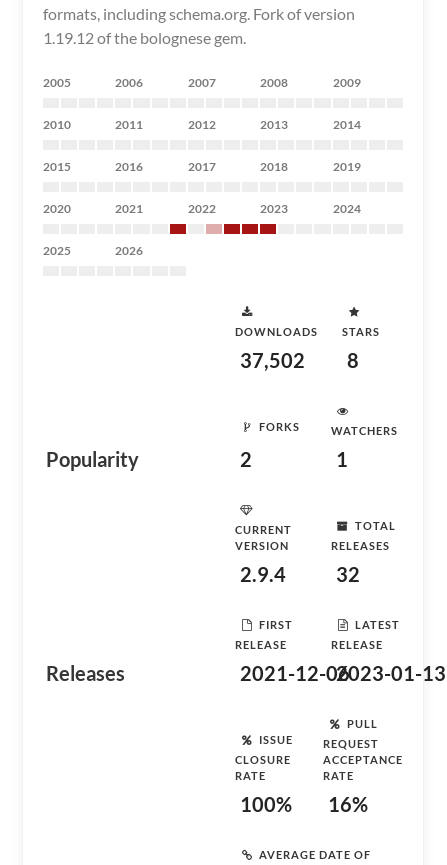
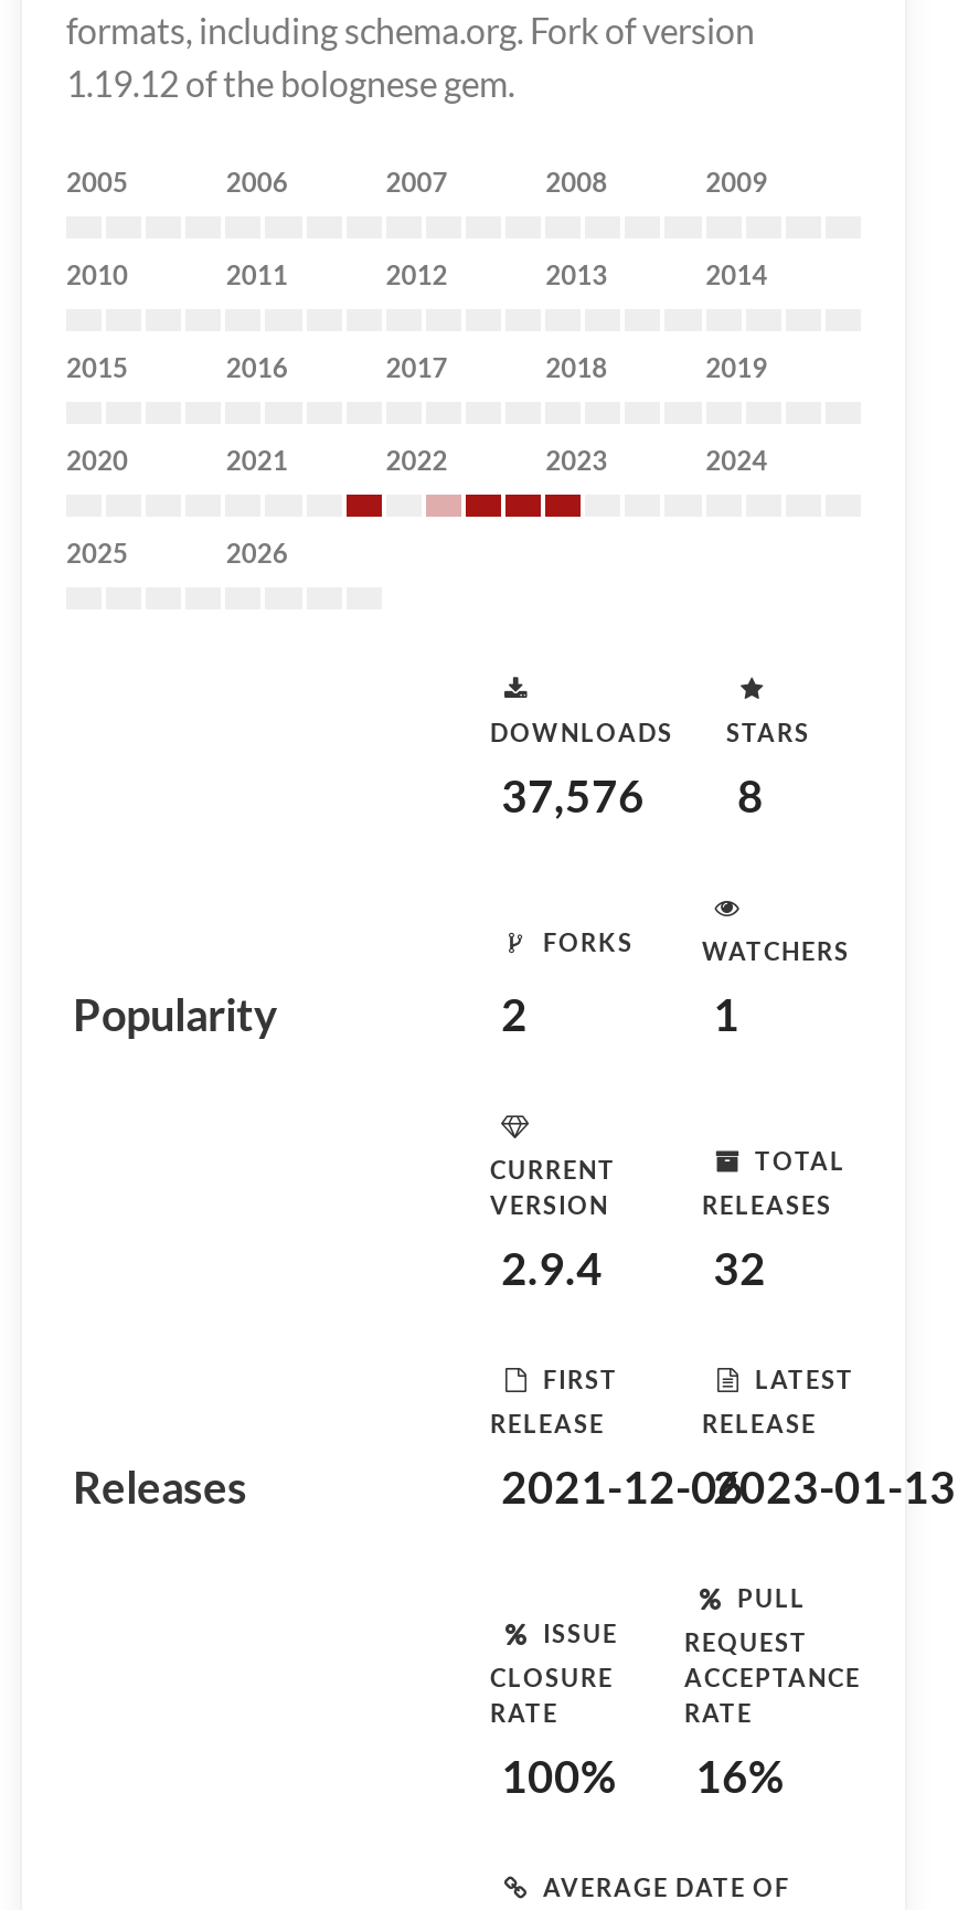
- 37,502 8
+ 37,576 8
